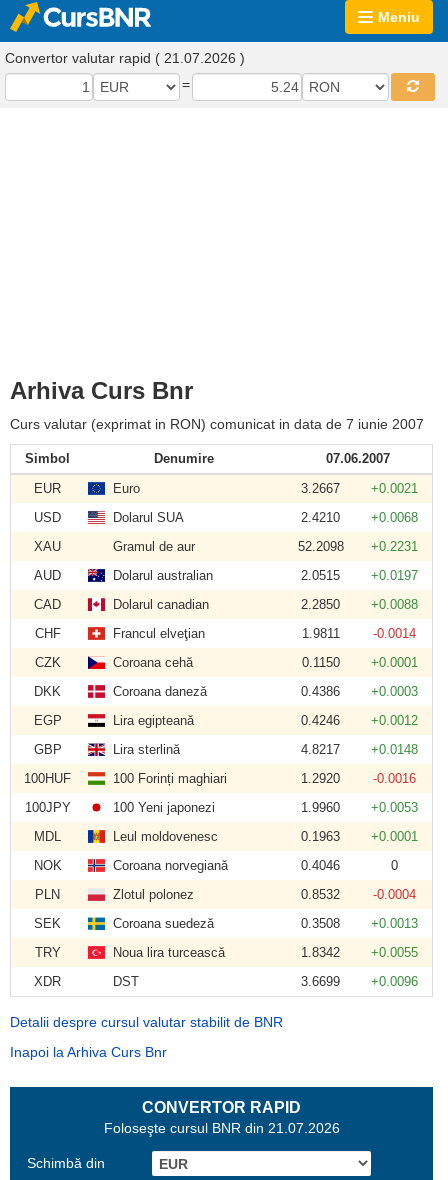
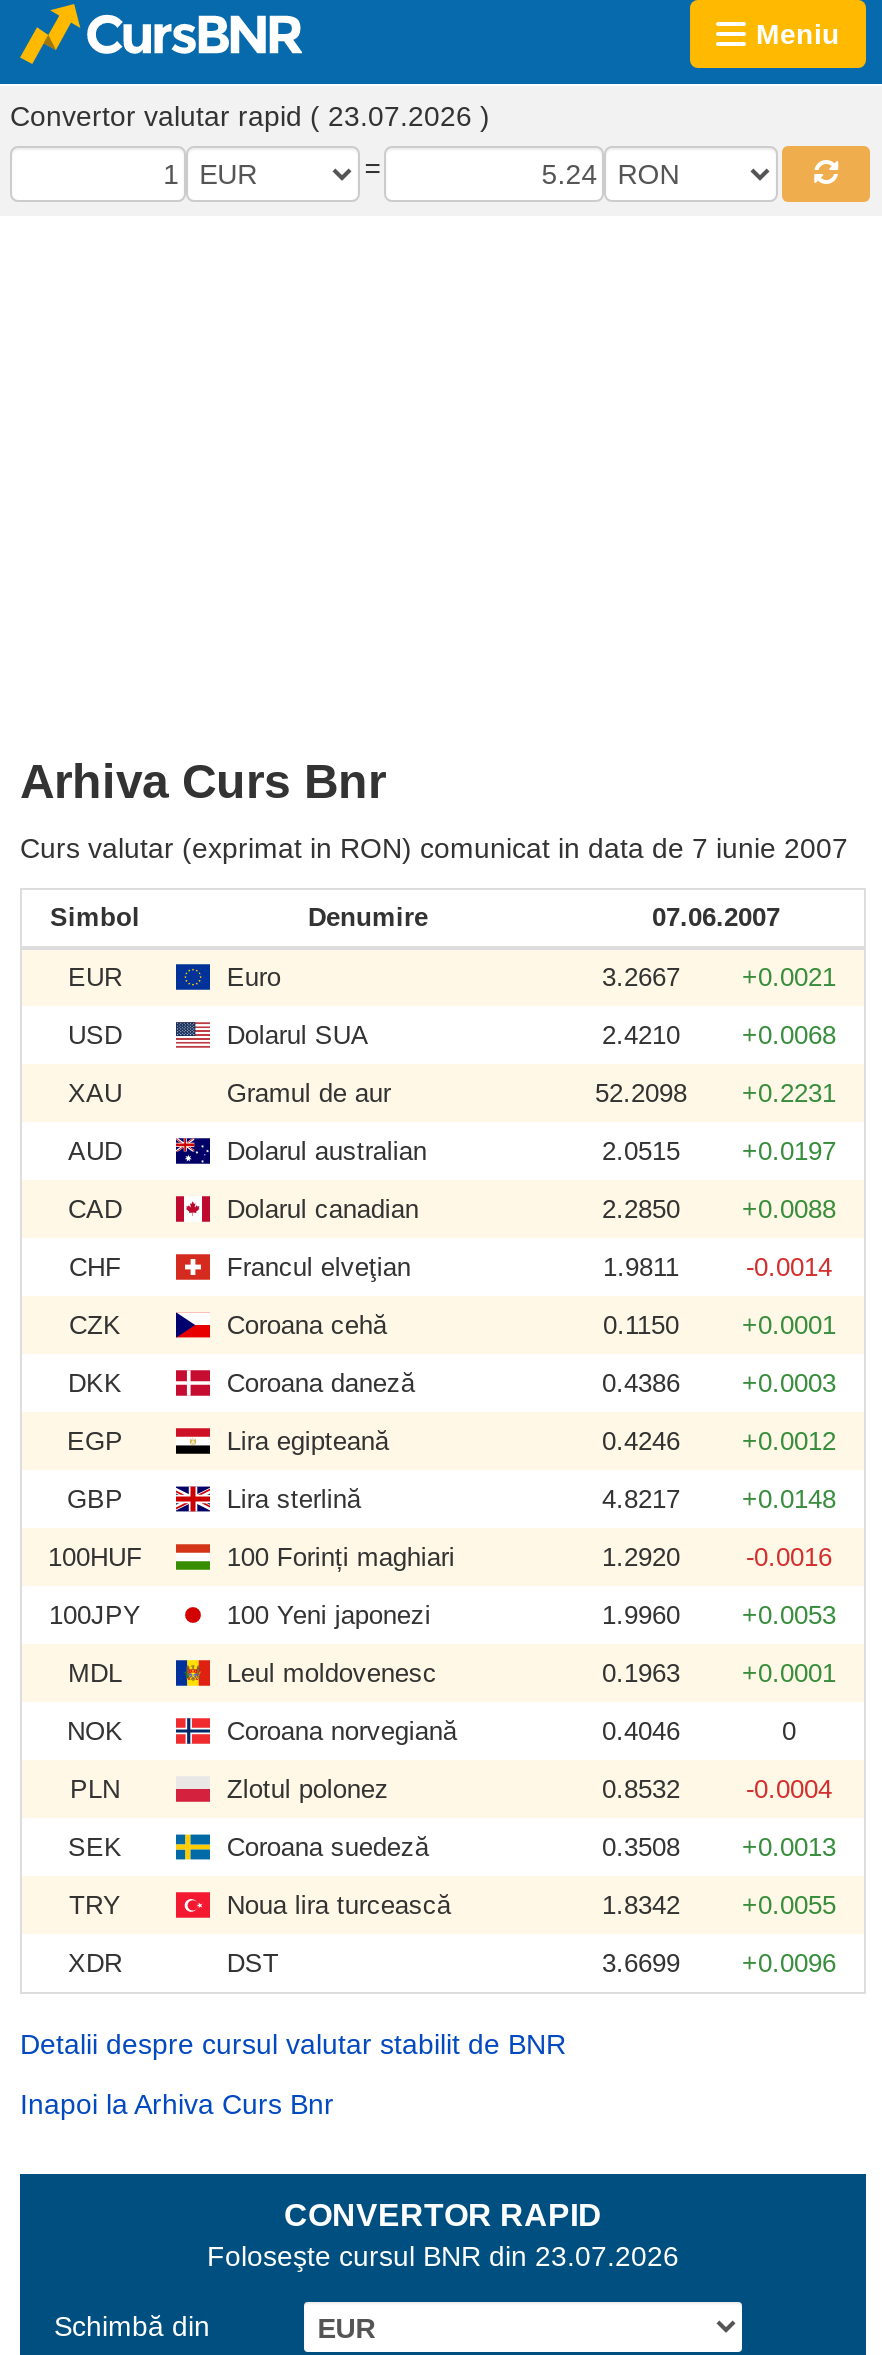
- Convertor valutar rapid ( 21.07.2026 )
+ Convertor valutar rapid ( 23.07.2026 )

- Foloseşte cursul BNR din 21.07.2026
+ Foloseşte cursul BNR din 23.07.2026
